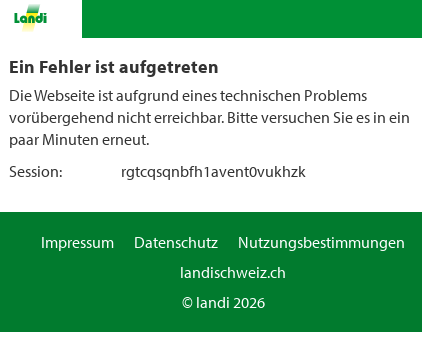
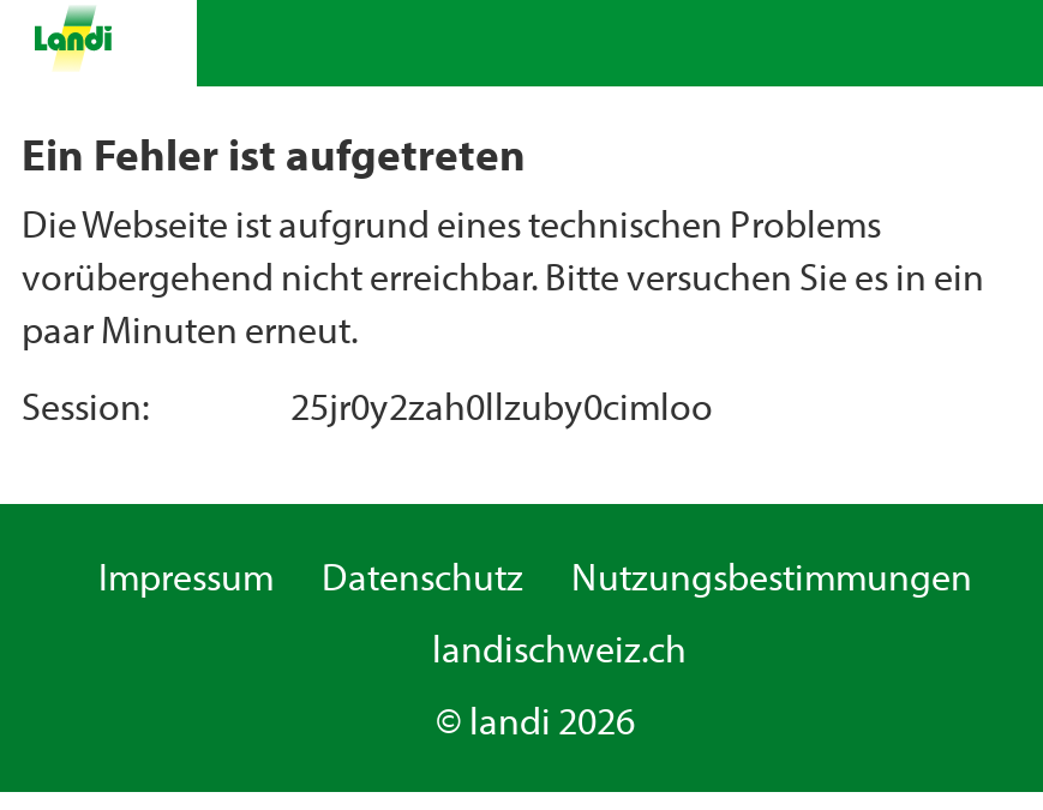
- rgtcqsqnbfh1avent0vukhzk
+ 25jr0y2zah0llzuby0cimloo
